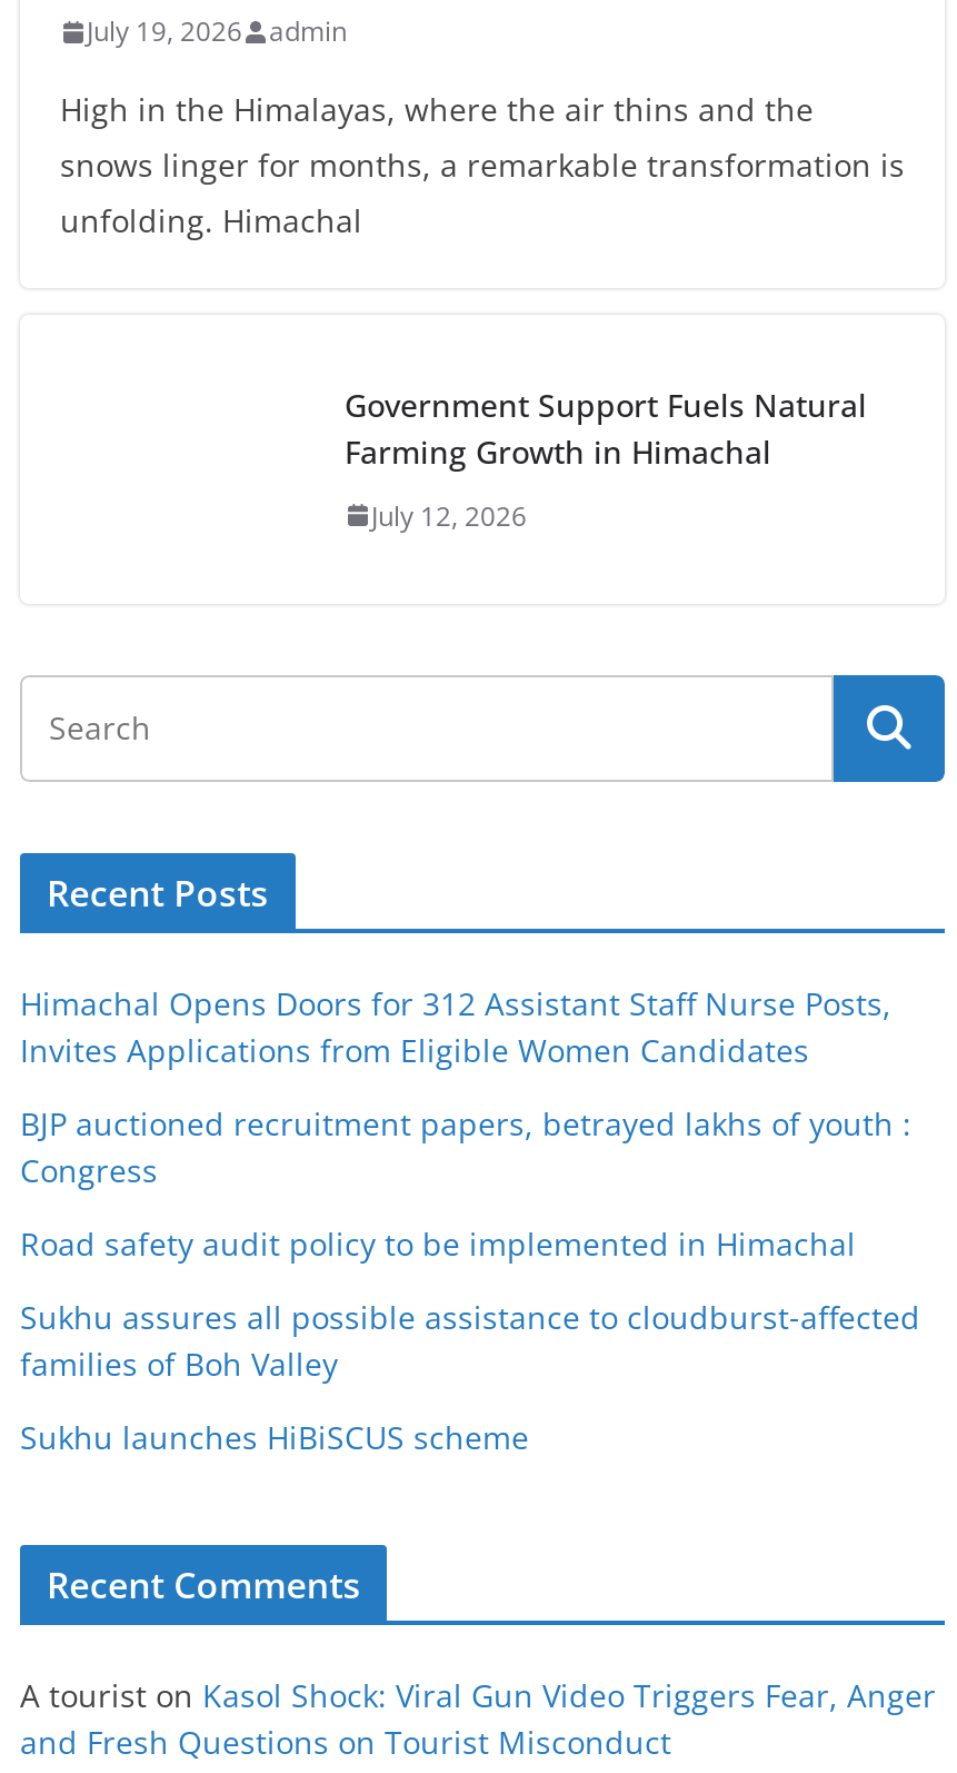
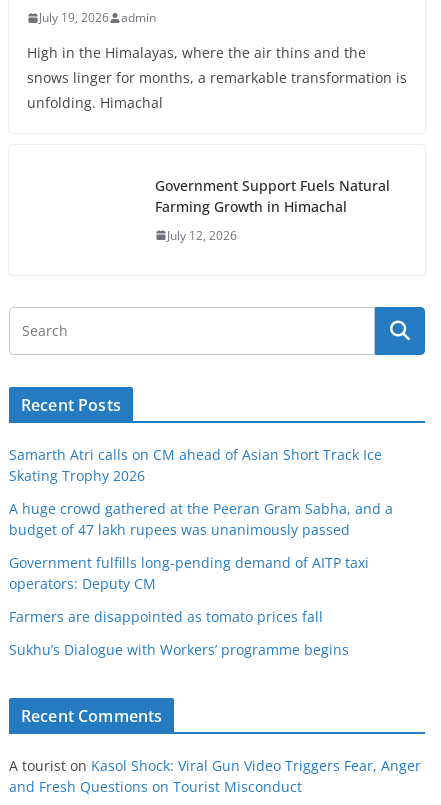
- Himachal Opens Doors for 312 Assistant Staff Nurse Posts,
- Invites Applications from Eligible Women Candidates
+ Samarth Atri calls on CM ahead of Asian Short Track Ice
+ Skating Trophy 2026

- BJP auctioned recruitment papers, betrayed lakhs of youth :
- Congress
+ A huge crowd gathered at the Peeran Gram Sabha, and a
+ budget of 47 lakh rupees was unanimously passed

- Road safety audit policy to be implemented in Himachal
+ Government fulfills long-pending demand of AITP taxi
+ operators: Deputy CM

- Sukhu assures all possible assistance to cloudburst-affected
- families of Boh Valley
+ Farmers are disappointed as tomato prices fall

- Sukhu launches HiBiSCUS scheme
+ Sukhu’s Dialogue with Workers’ programme begins
